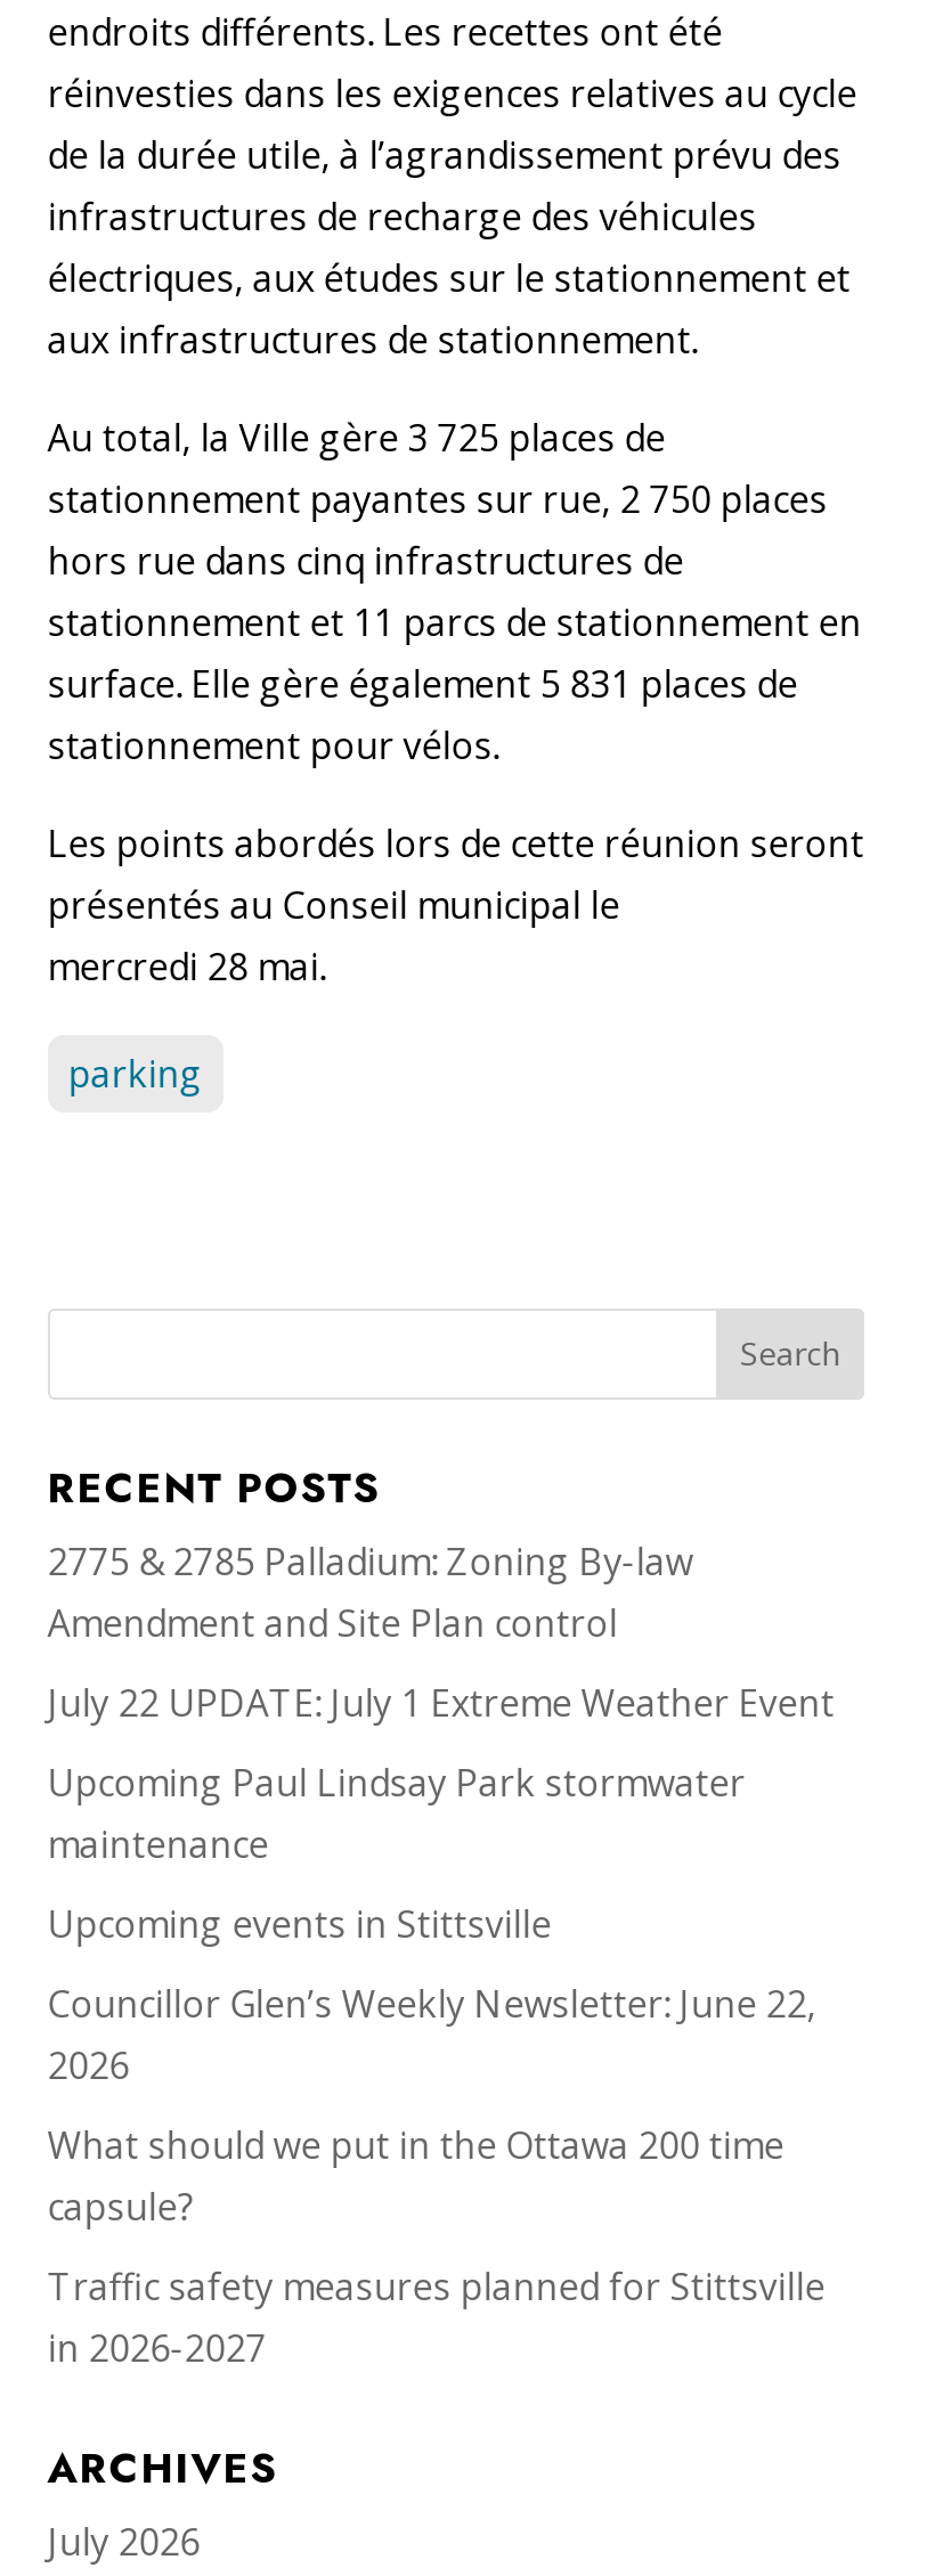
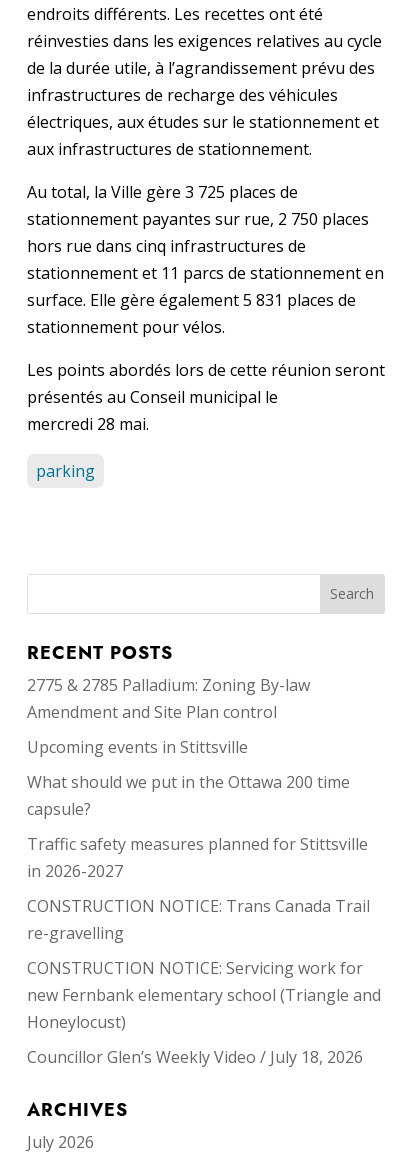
- July 22 UPDATE: July 1 Extreme Weather Event
- Upcoming Paul Lindsay Park stormwater
- maintenance

moved up: Upcoming events in Stittsville

- Councillor Glen’s Weekly Newsletter: June 22,
- 2026

moved up: What should we put in the Ottawa 200 time | capsule? | Traffic safety measures planned for Stittsville | in 2026-2027

+ CONSTRUCTION NOTICE: Trans Canada Trail
+ re-gravelling
+ CONSTRUCTION NOTICE: Servicing work for
+ new Fernbank elementary school (Triangle and
+ Honeylocust)
+ Councillor Glen’s Weekly Video / July 18, 2026
